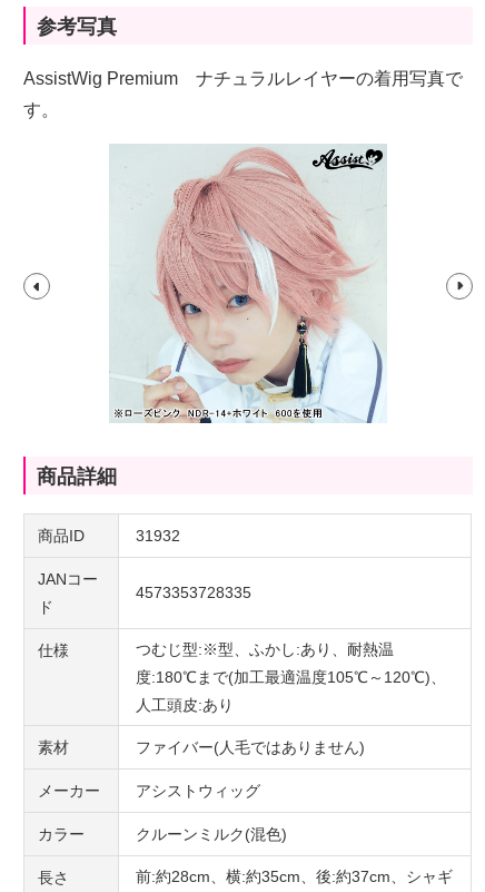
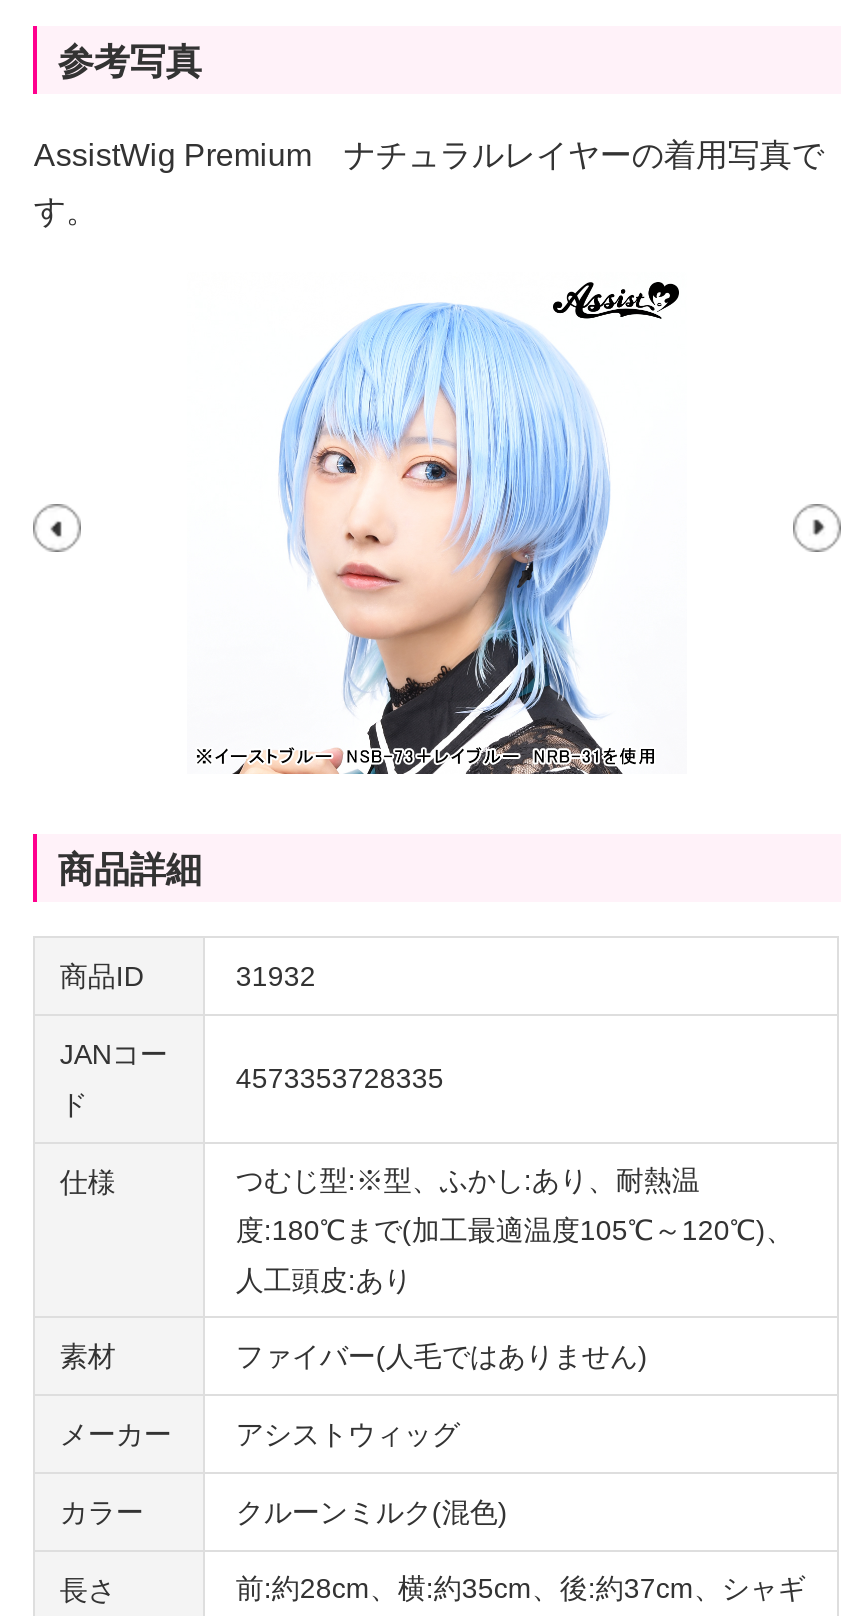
- [image]
+ [image]
